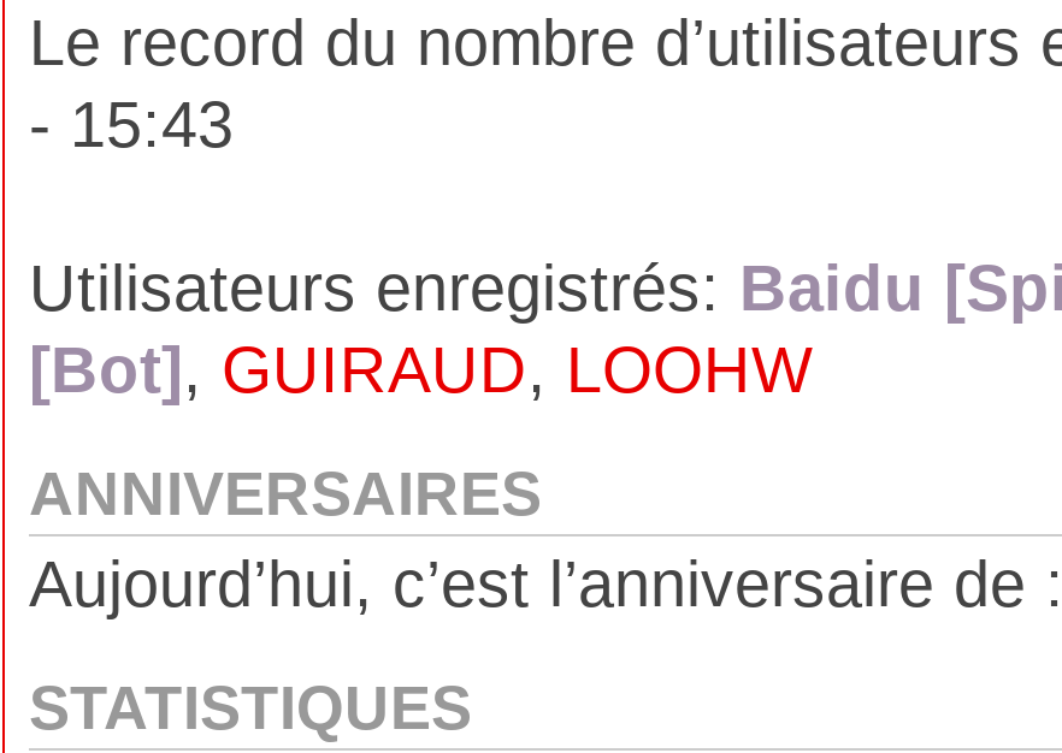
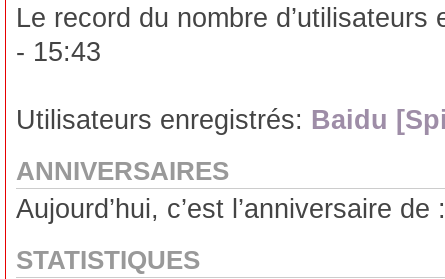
- [Bot], GUIRAUD, LOOHW
